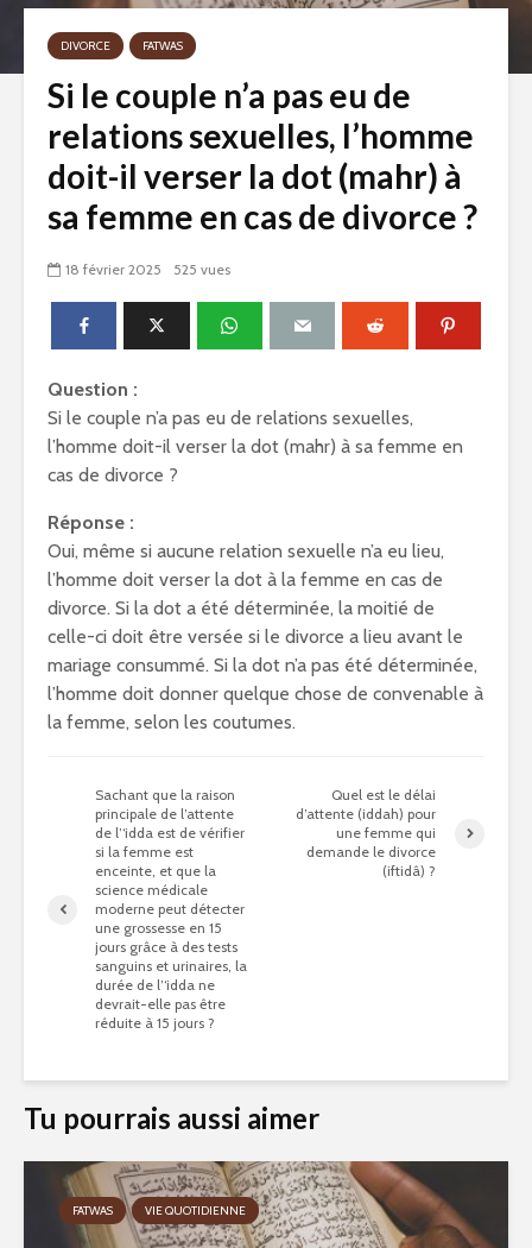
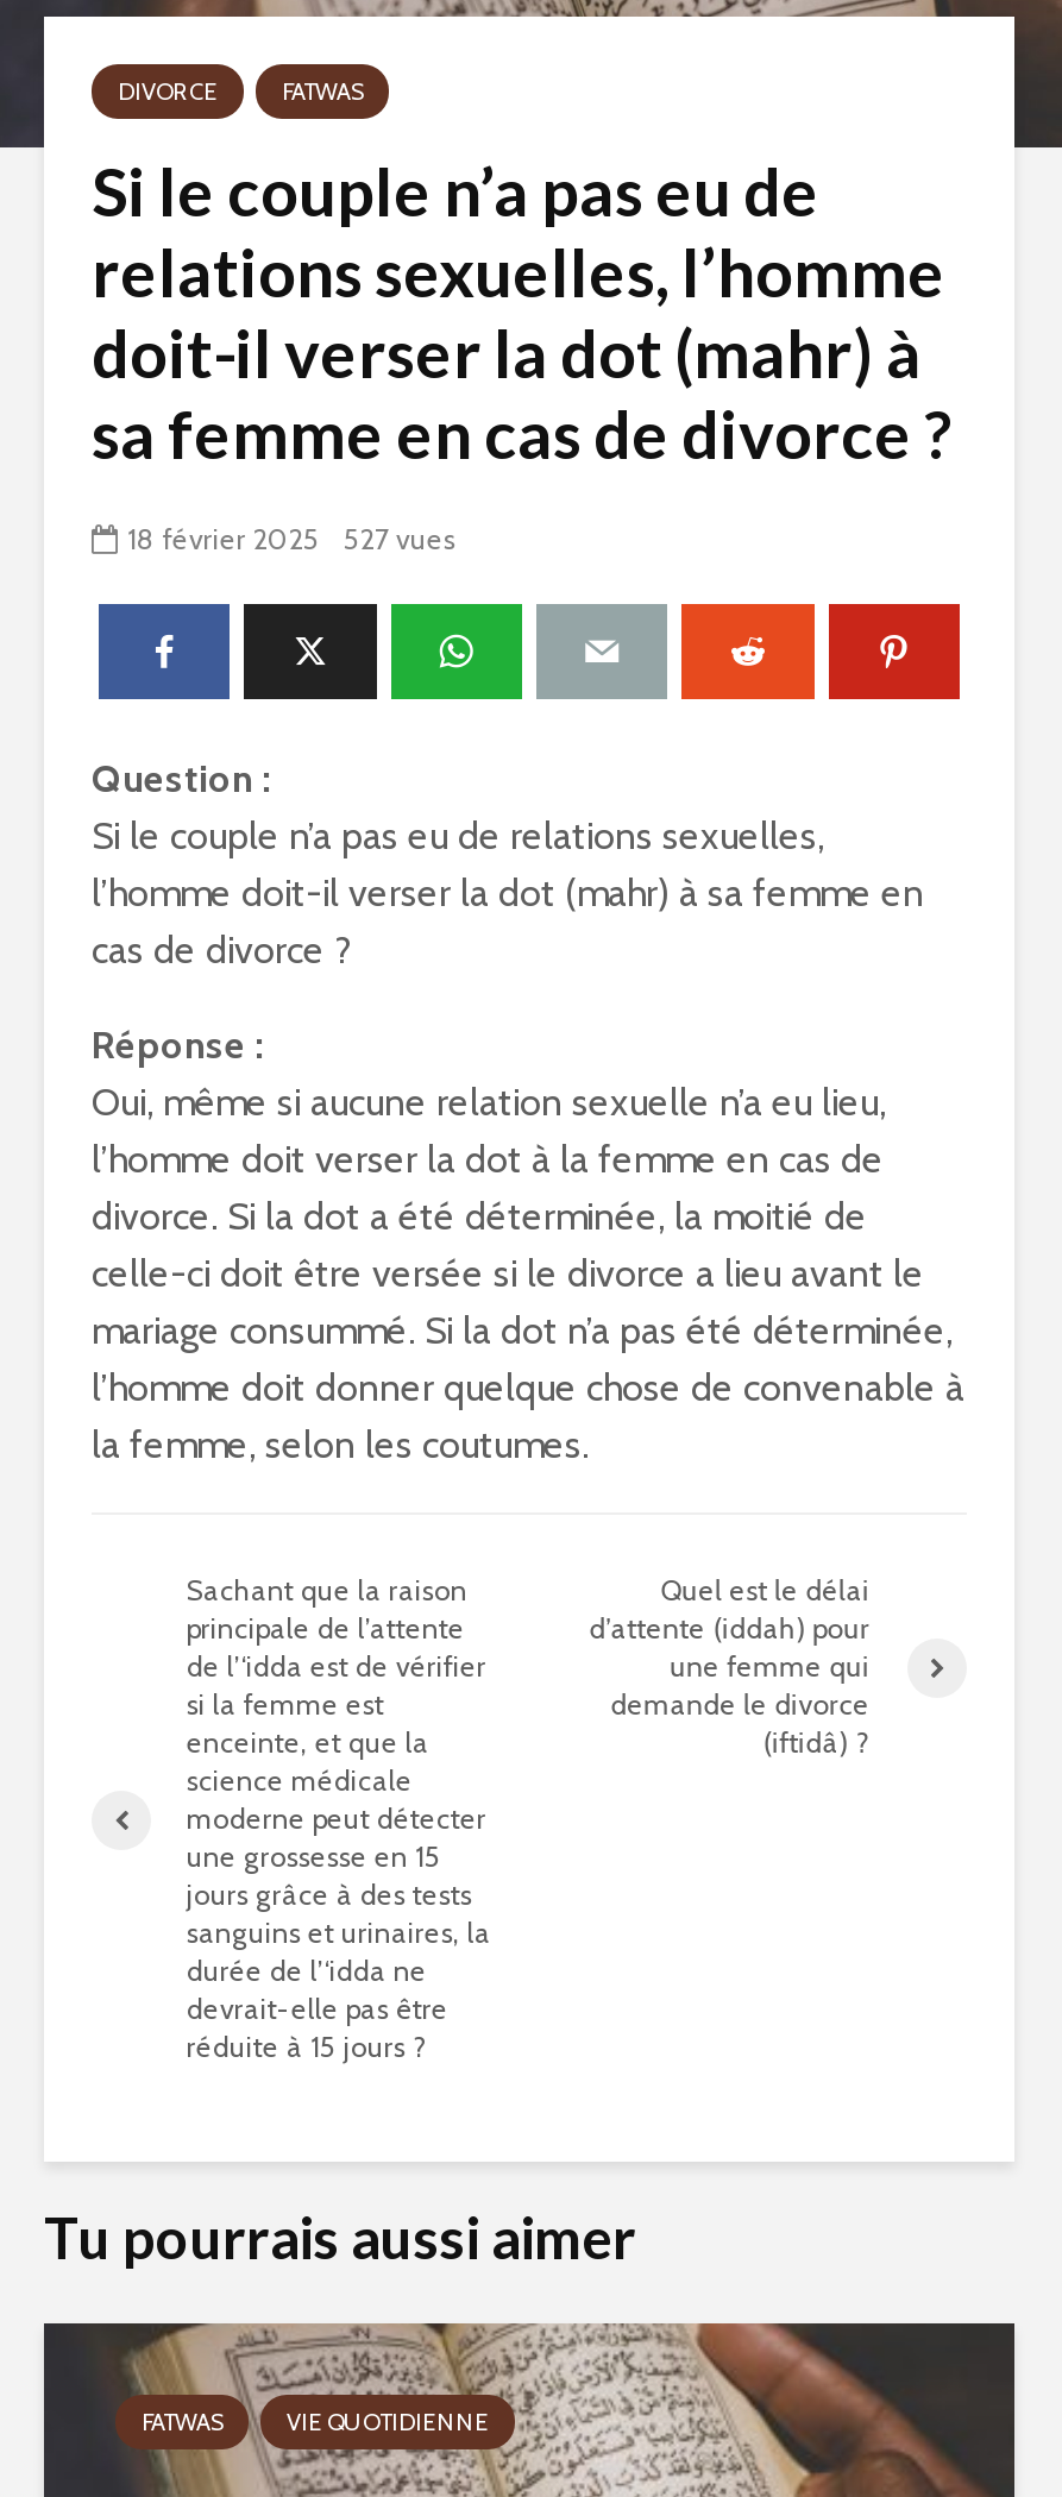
- 18 février 2025 525 vues
+ 18 février 2025 527 vues
